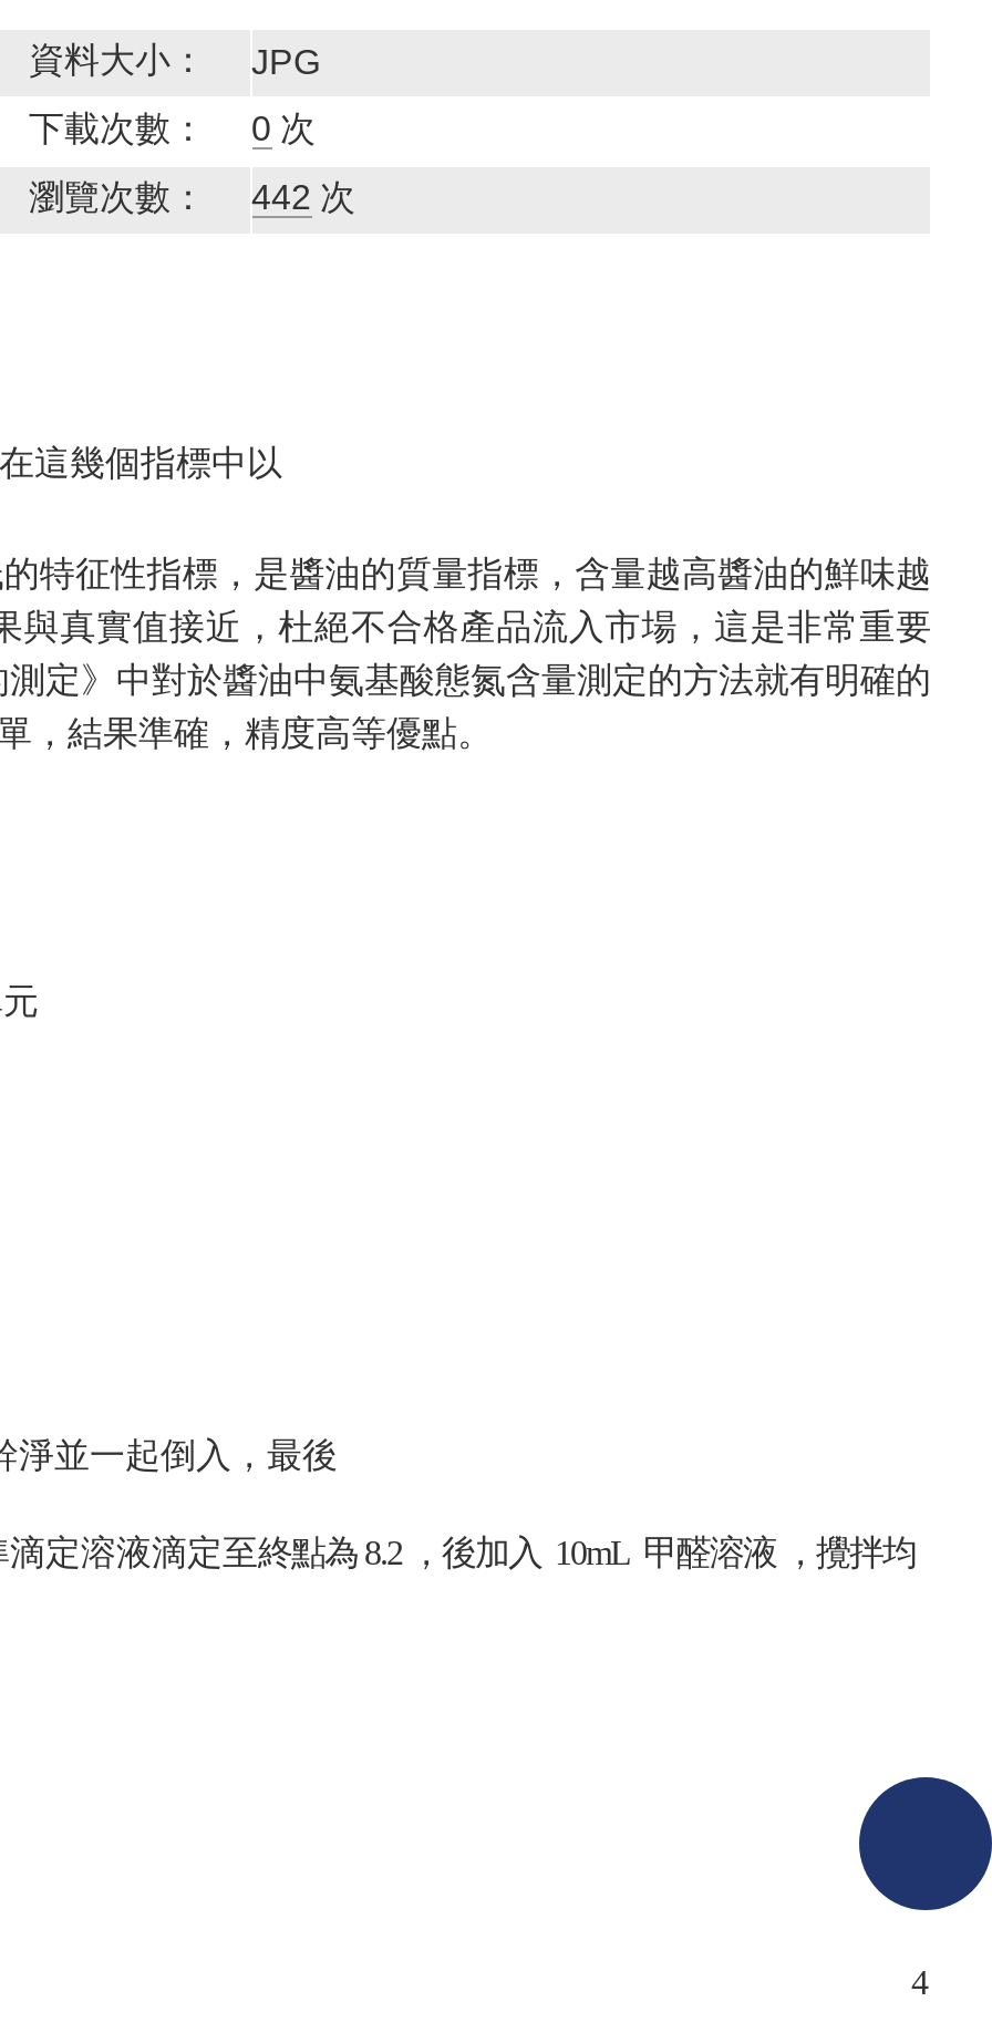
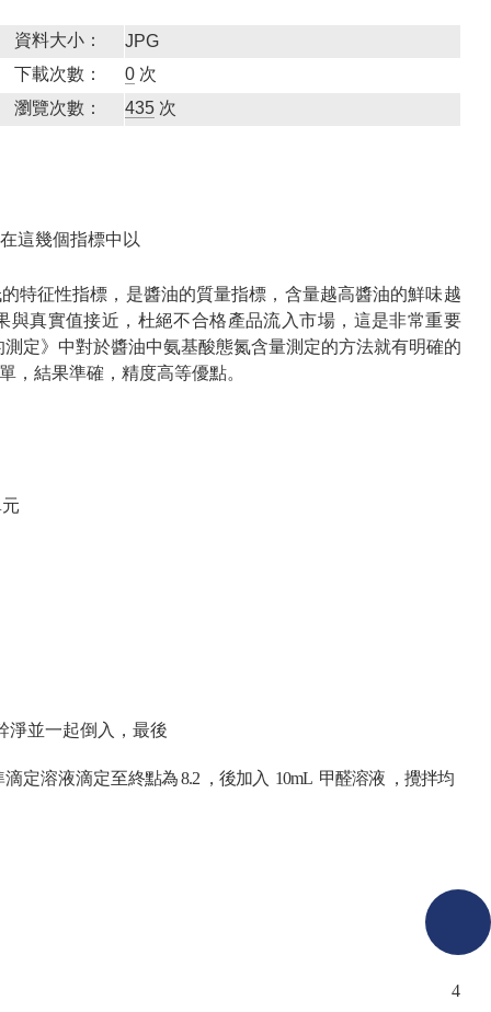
- 瀏覽次數： 442次
+ 瀏覽次數： 435次
